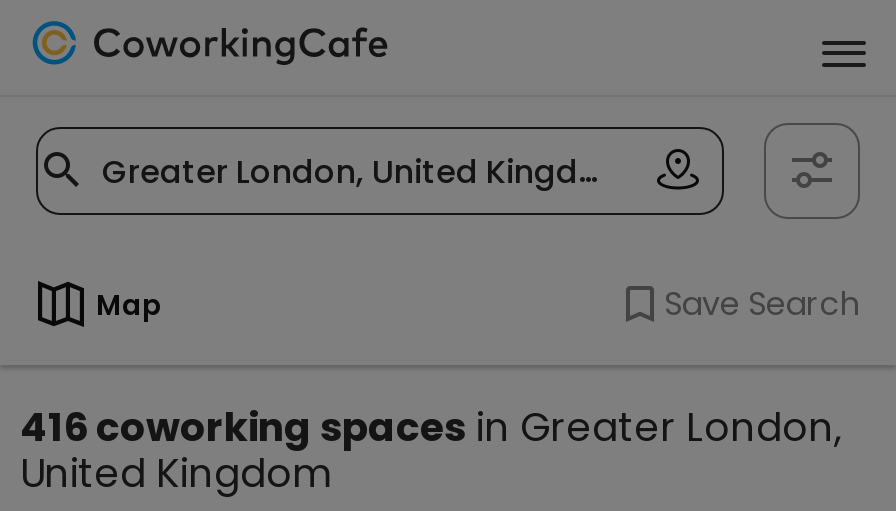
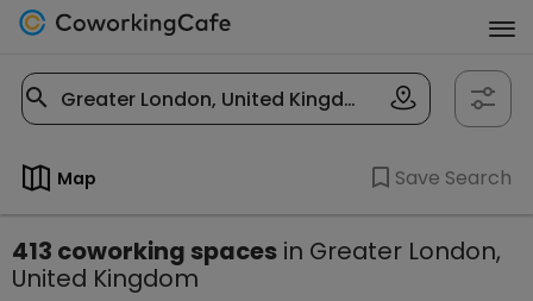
- 416 coworking spaces in Greater London,
+ 413 coworking spaces in Greater London,
